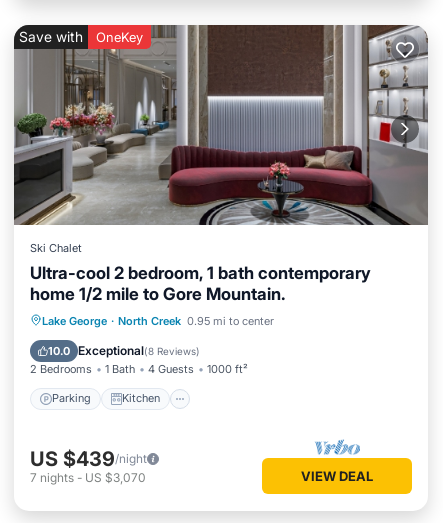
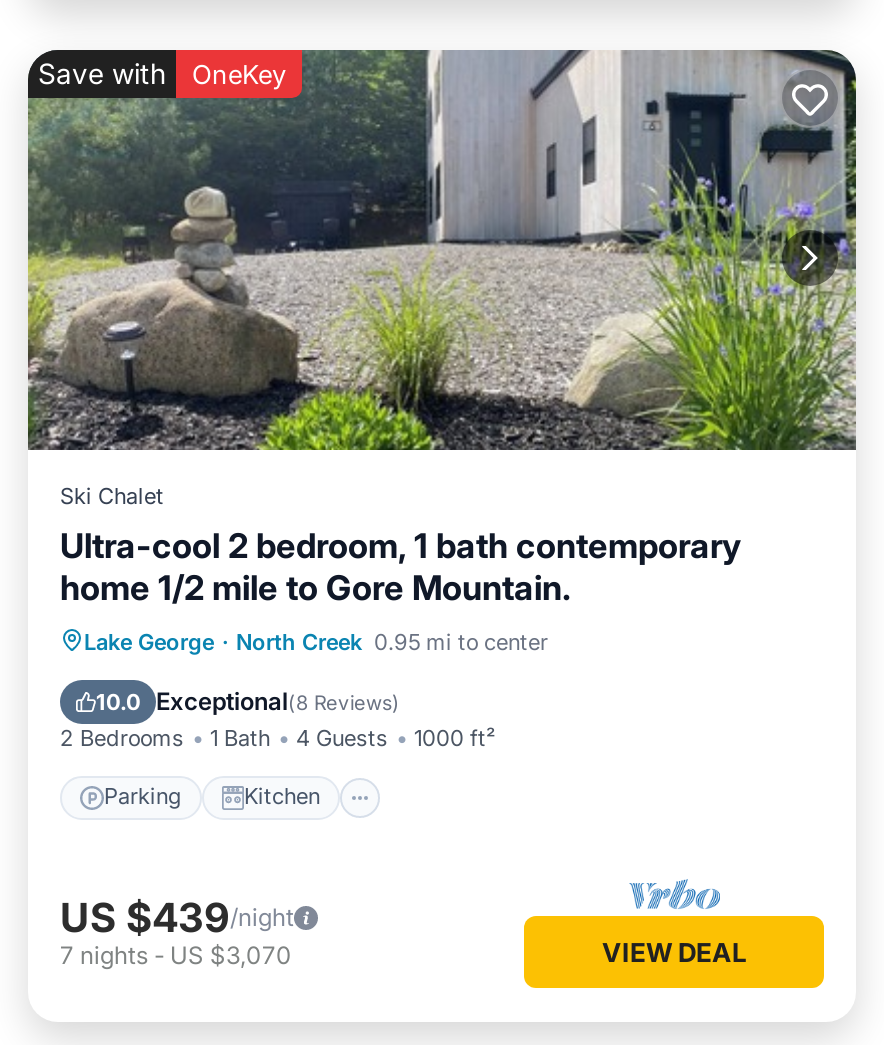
- [image]
+ [image]
